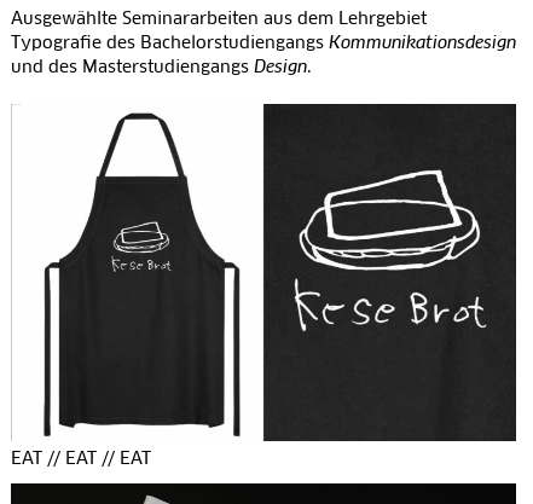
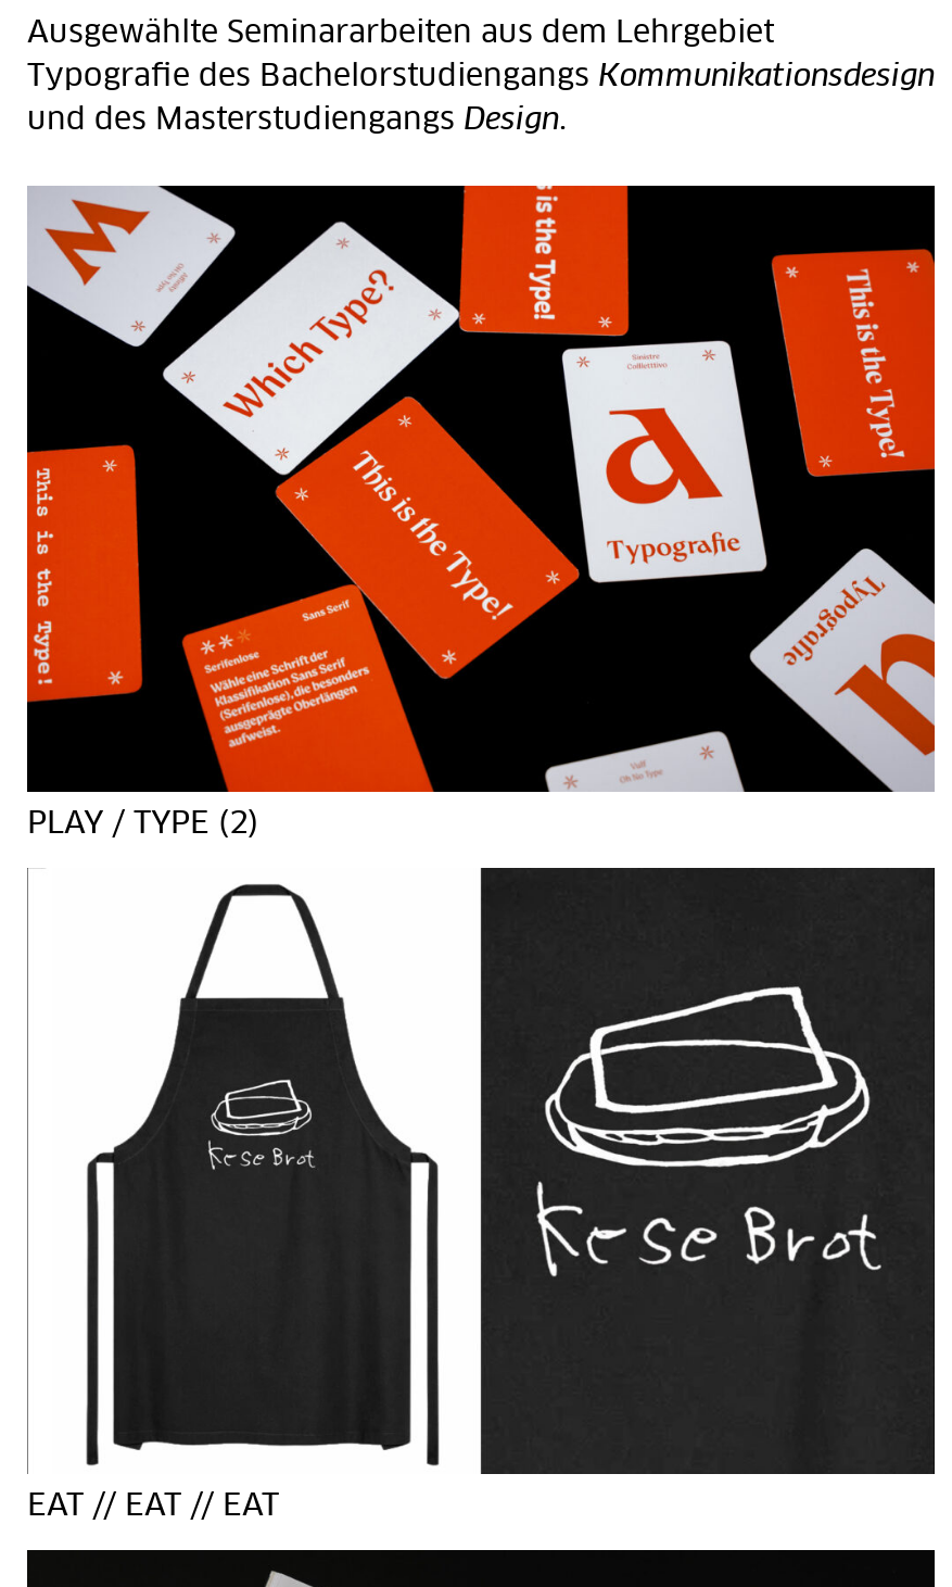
+ [image]
+ PLAY / TYPE (2)
